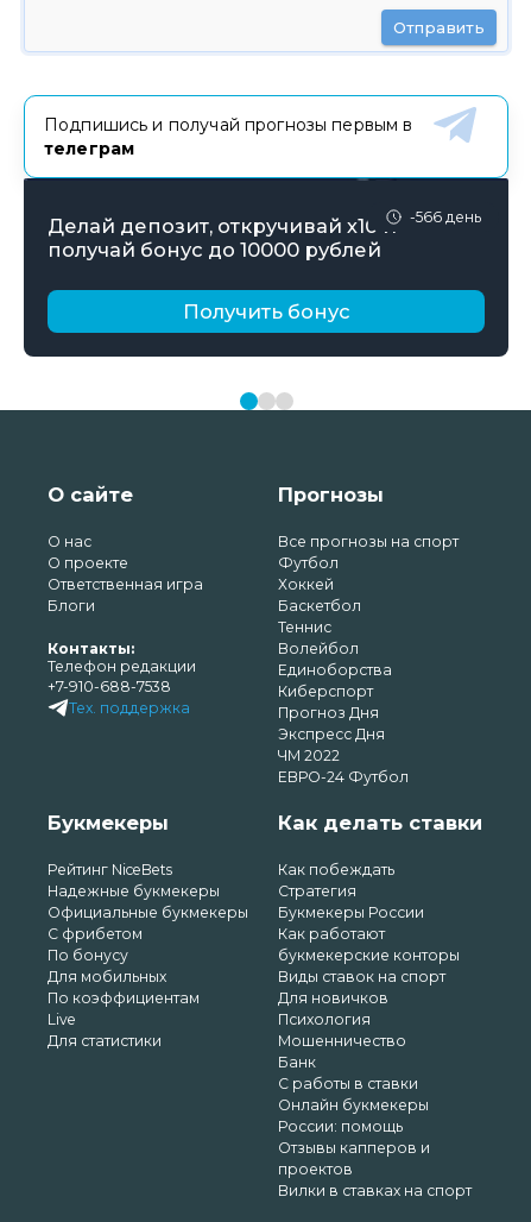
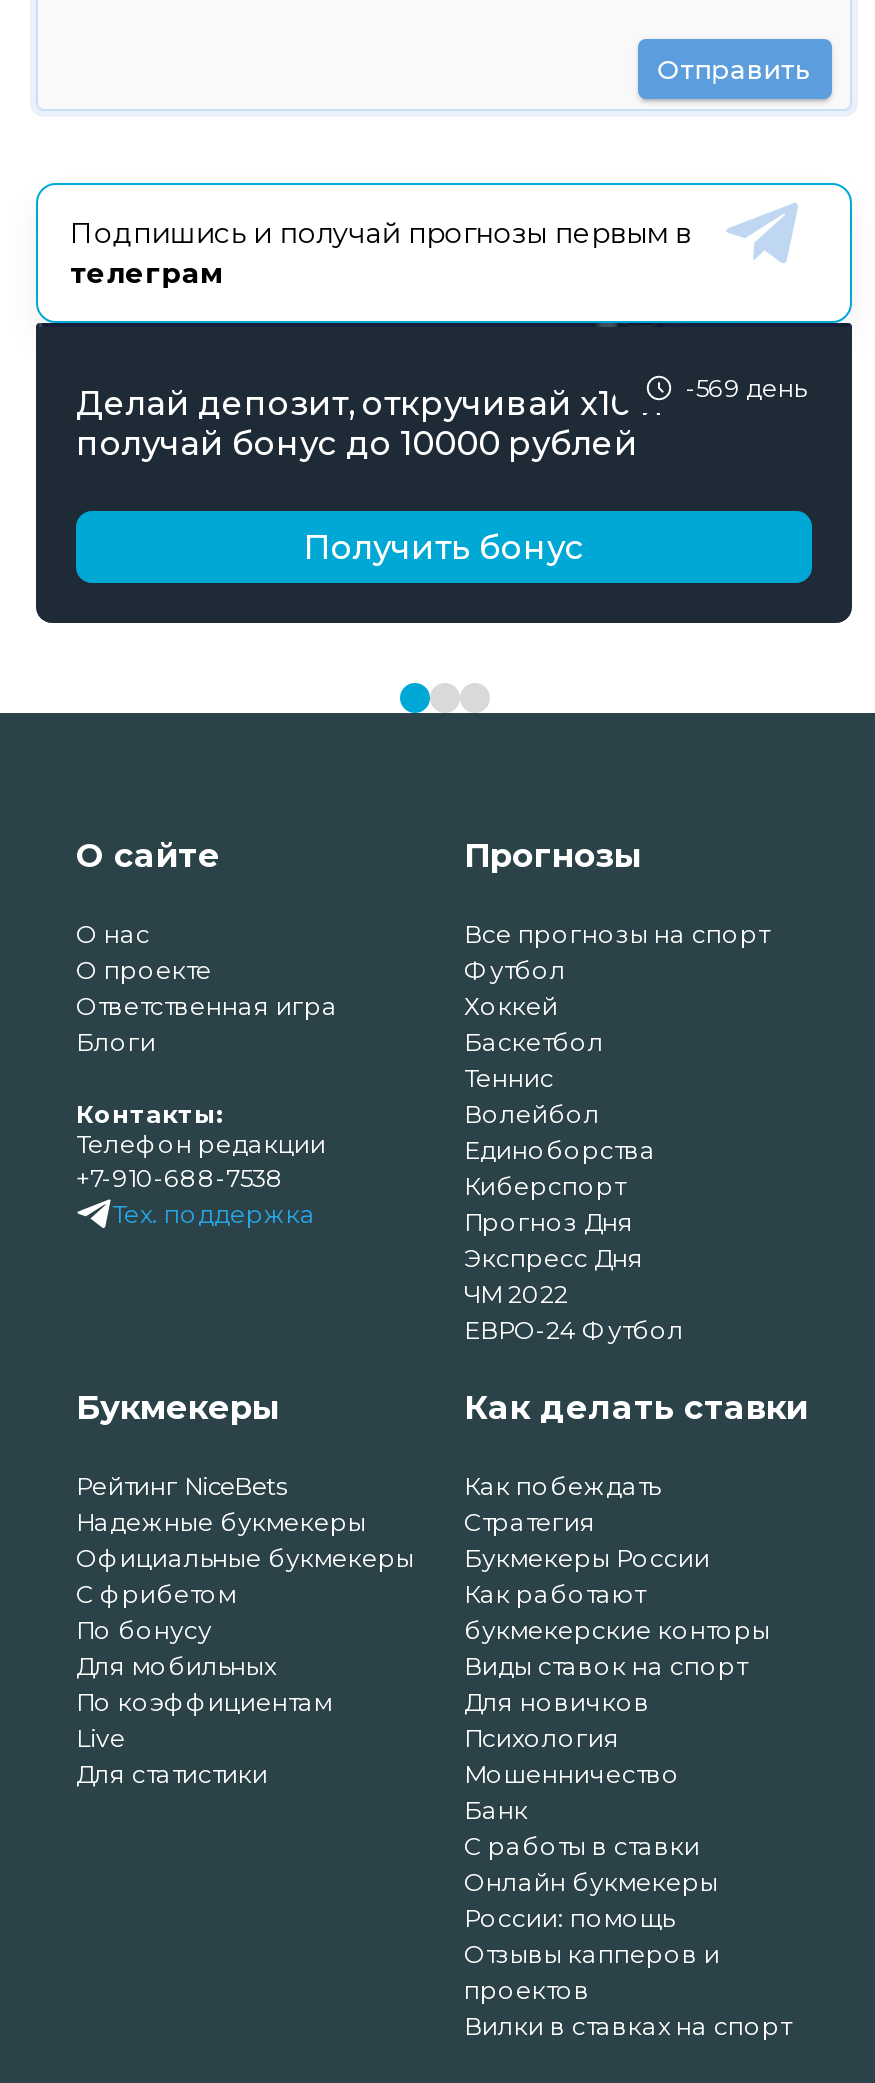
- -566 день
+ -569 день
